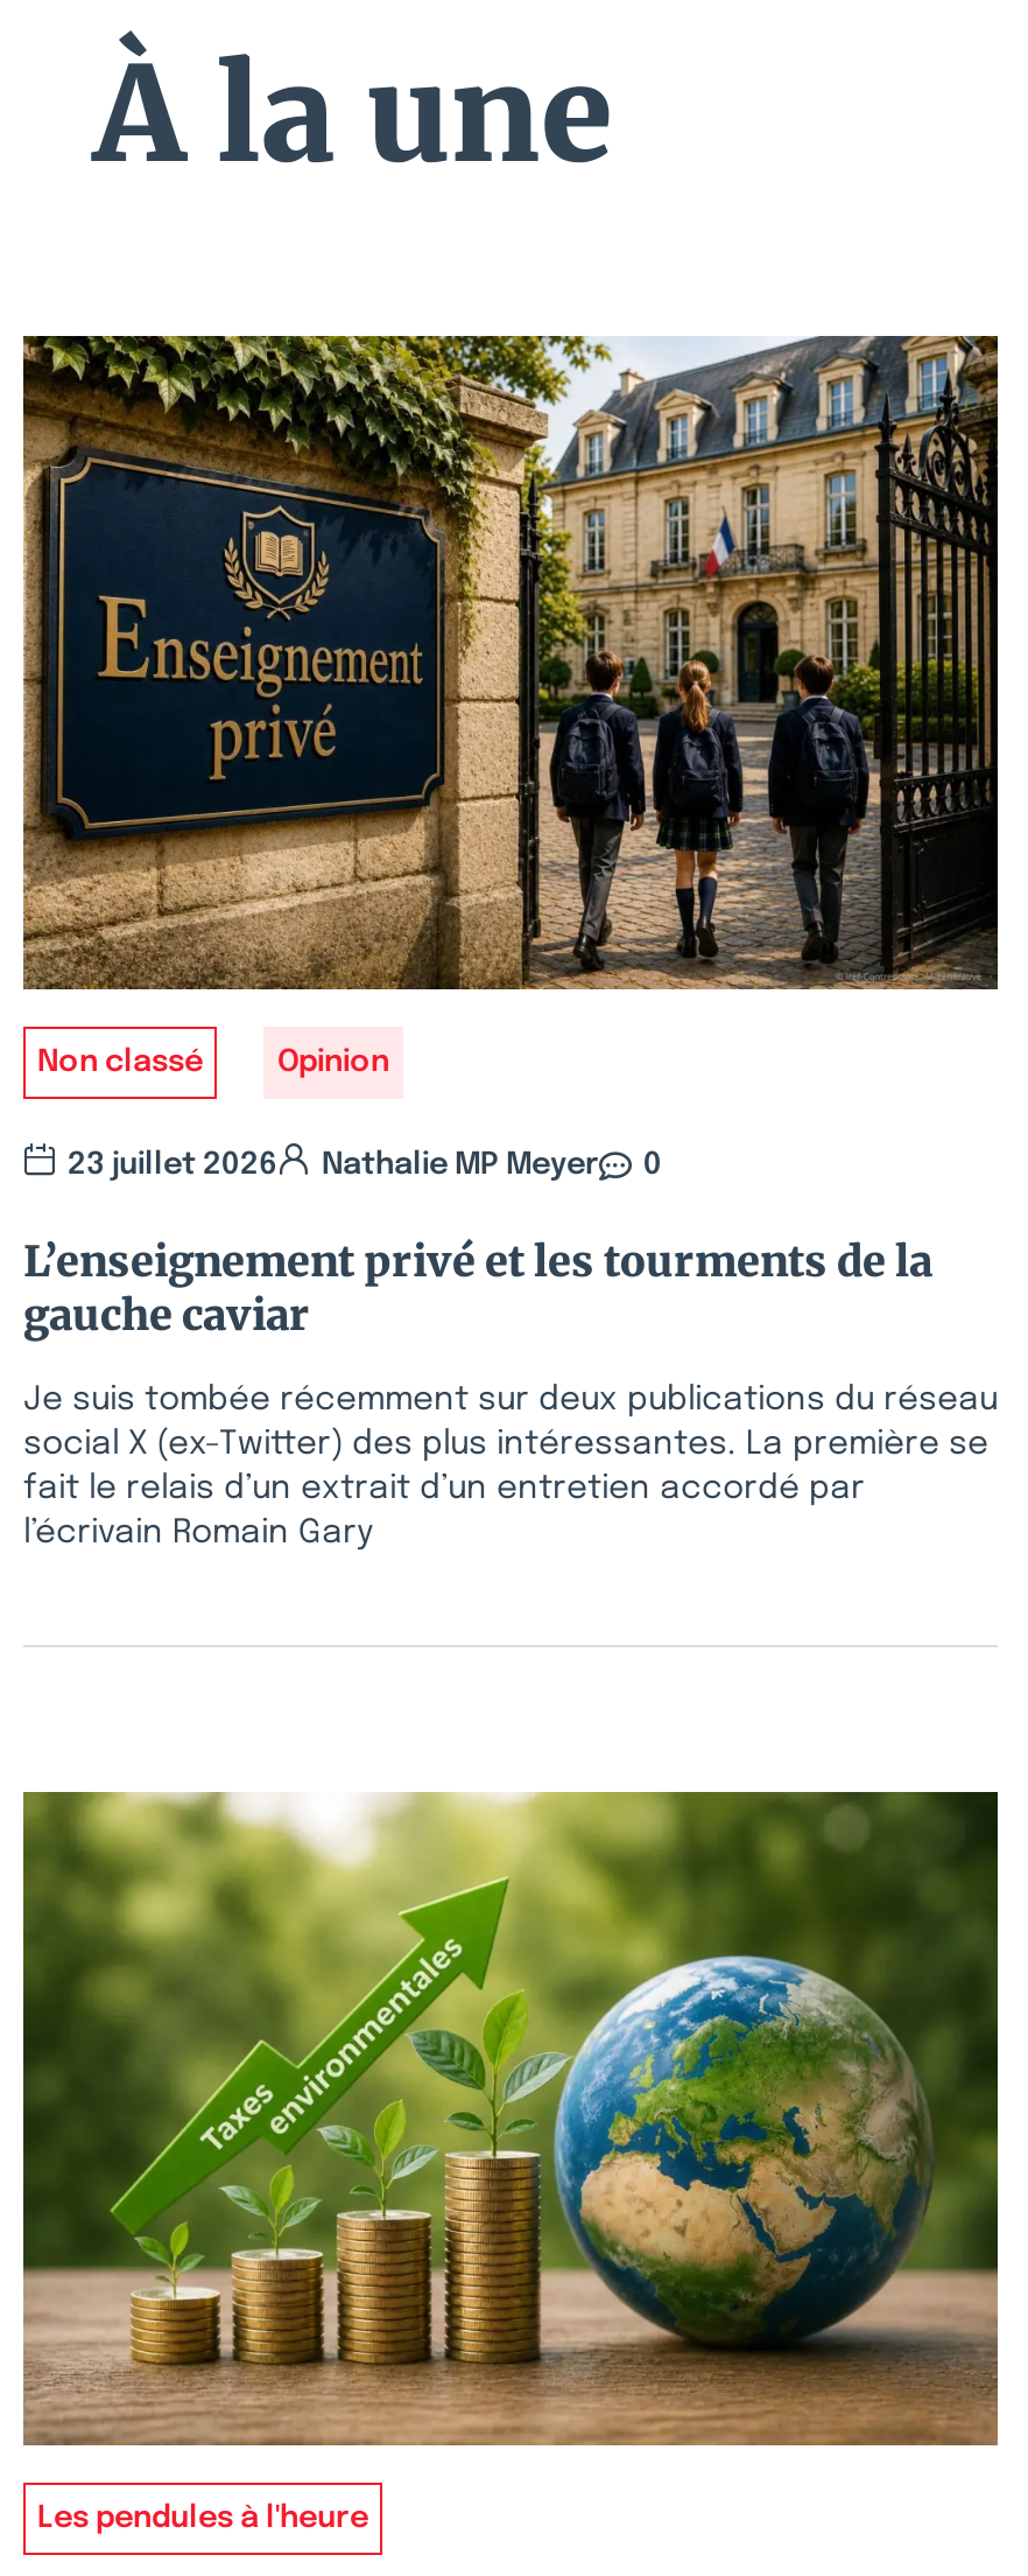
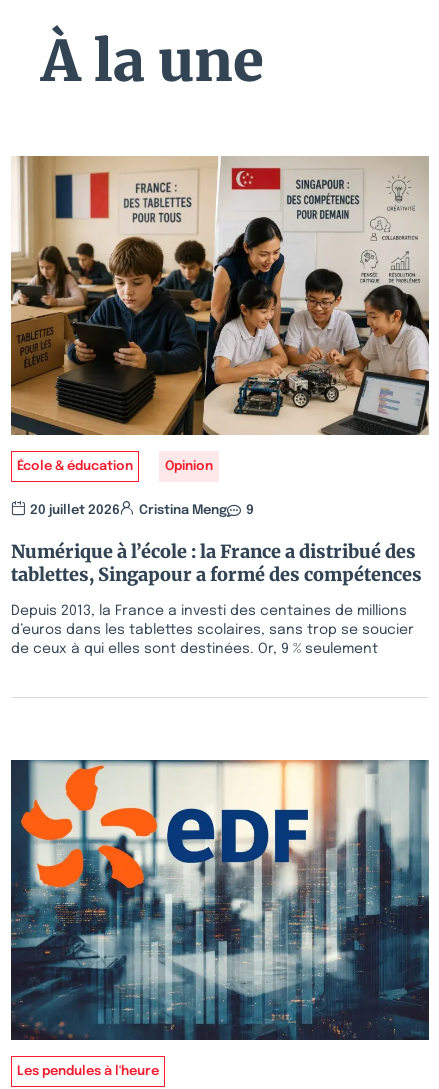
- [image]
- Non classé
+ [image]
+ École & éducation

- 23 juillet 2026
- Nathalie MP Meyer
- 0
+ 20 juillet 2026
+ Cristina Meng
+ 9

- L’enseignement privé et les tourments de la
- gauche caviar
+ Numérique à l’école : la France a distribué des
+ tablettes, Singapour a formé des compétences

- Je suis tombée récemment sur deux publications du réseau
- social X (ex-Twitter) des plus intéressantes. La première se
- fait le relais d’un extrait d’un entretien accordé par
- l’écrivain Romain Gary
+ Depuis 2013, la France a investi des centaines de millions
+ d’euros dans les tablettes scolaires, sans trop se soucier
+ de ceux à qui elles sont destinées. Or, 9 % seulement

- [image]
+ [image]
